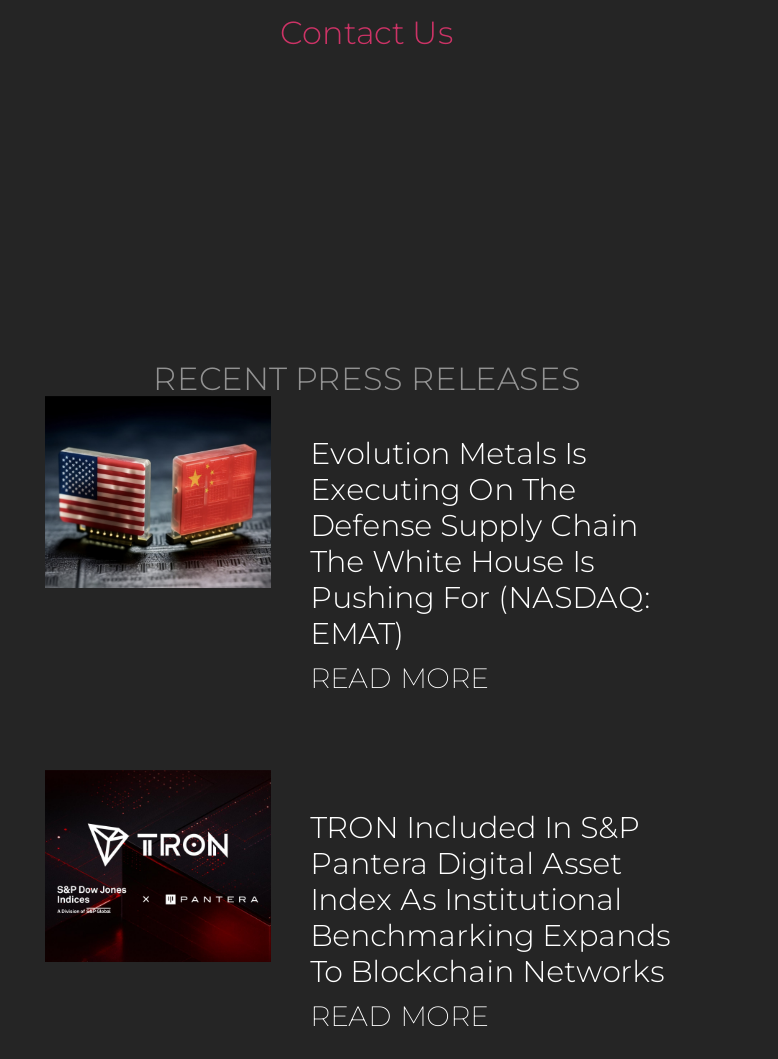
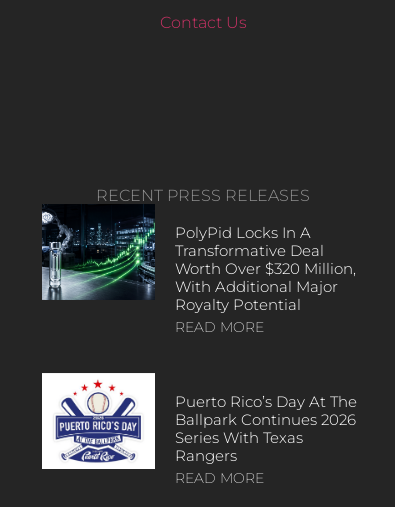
- [image]
- Evolution Metals Is
- Executing On The
- Defense Supply Chain
- The White House Is
- Pushing For (NASDAQ:
- EMAT)
+ [image]
+ PolyPid Locks In A
+ Transformative Deal
+ Worth Over $320 Million,
+ With Additional Major
+ Royalty Potential

- [image]
- TRON Included In S&P
- Pantera Digital Asset
- Index As Institutional
- Benchmarking Expands
- To Blockchain Networks
+ [image]
+ Puerto Rico’s Day At The
+ Ballpark Continues 2026
+ Series With Texas
+ Rangers
